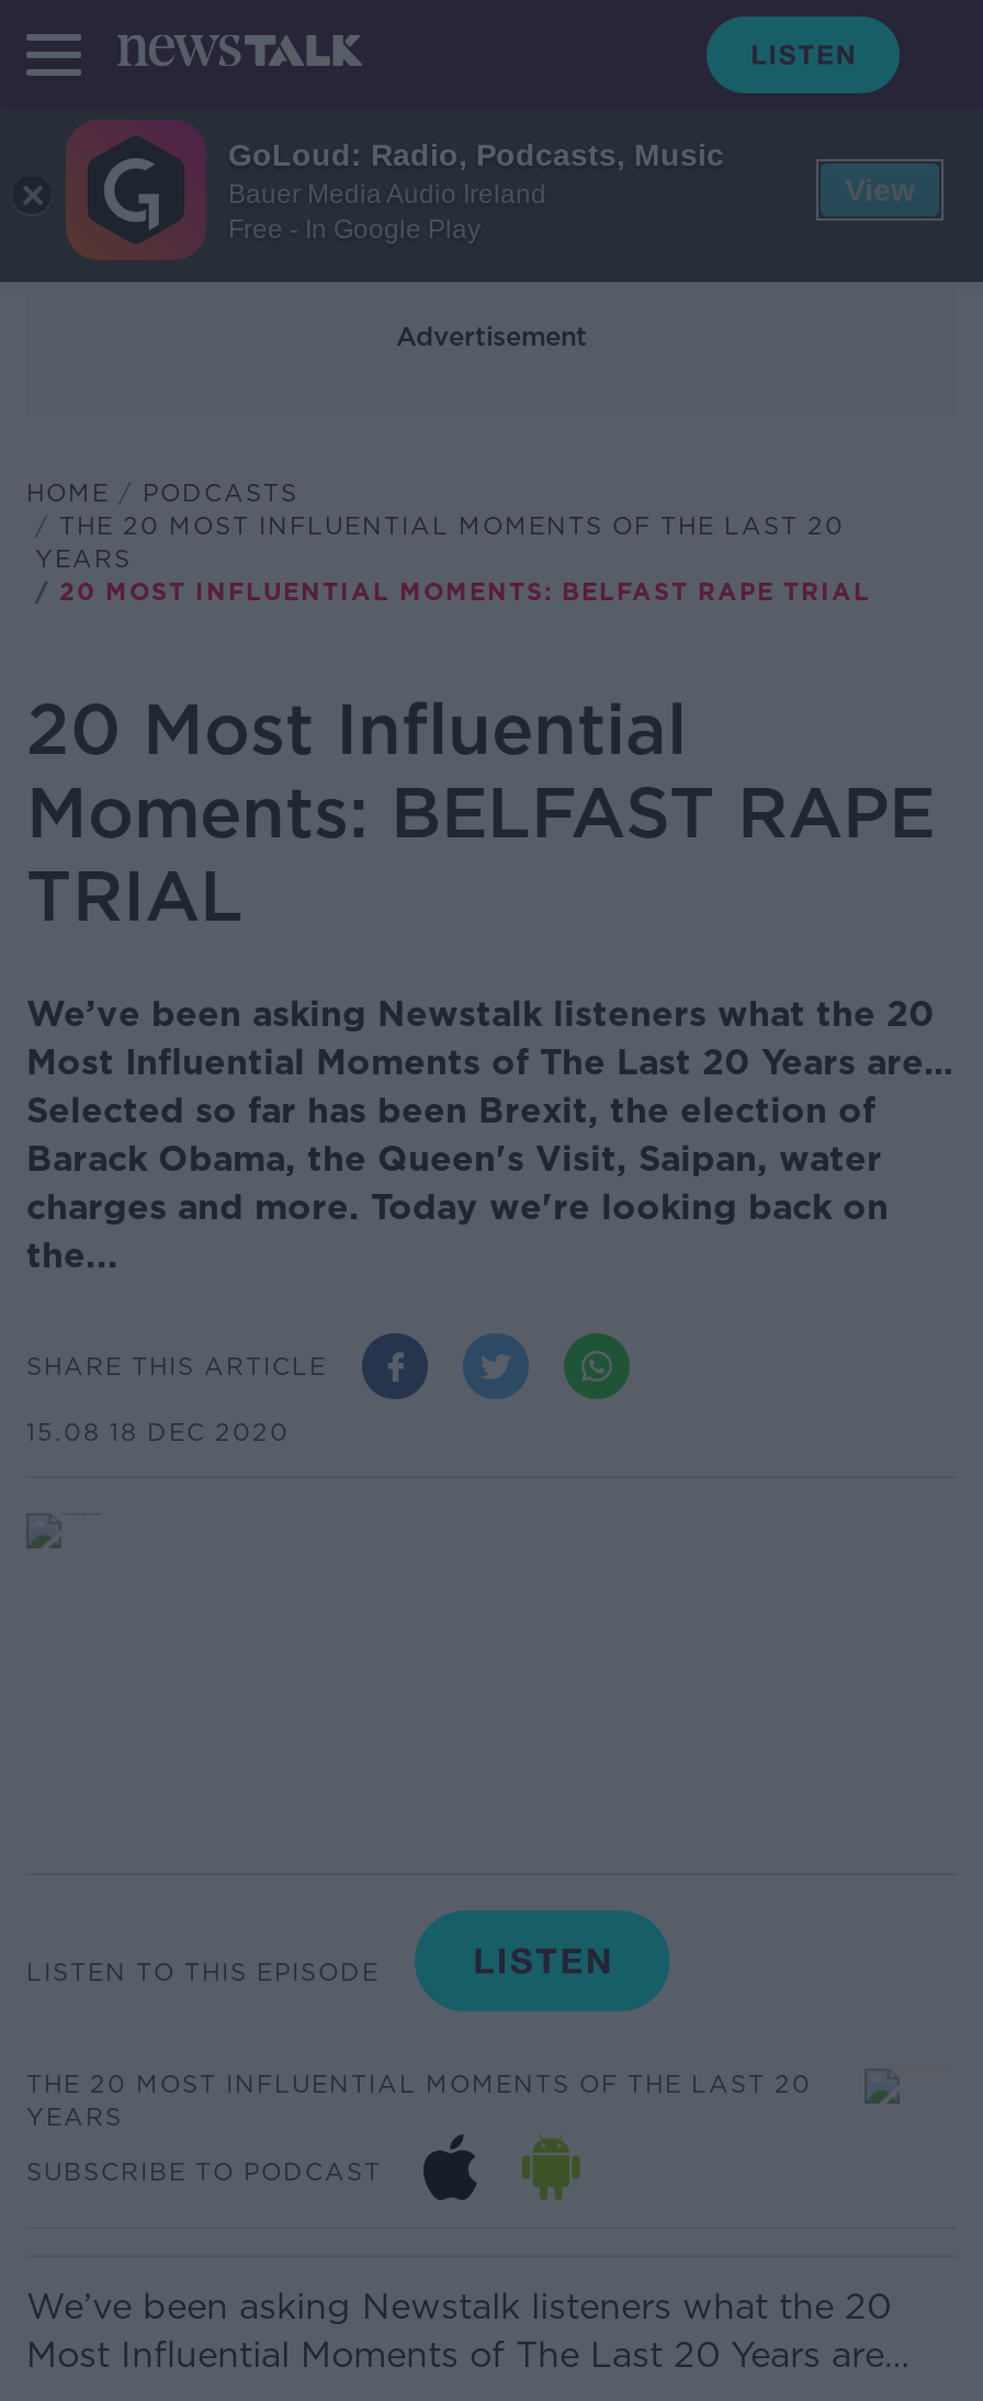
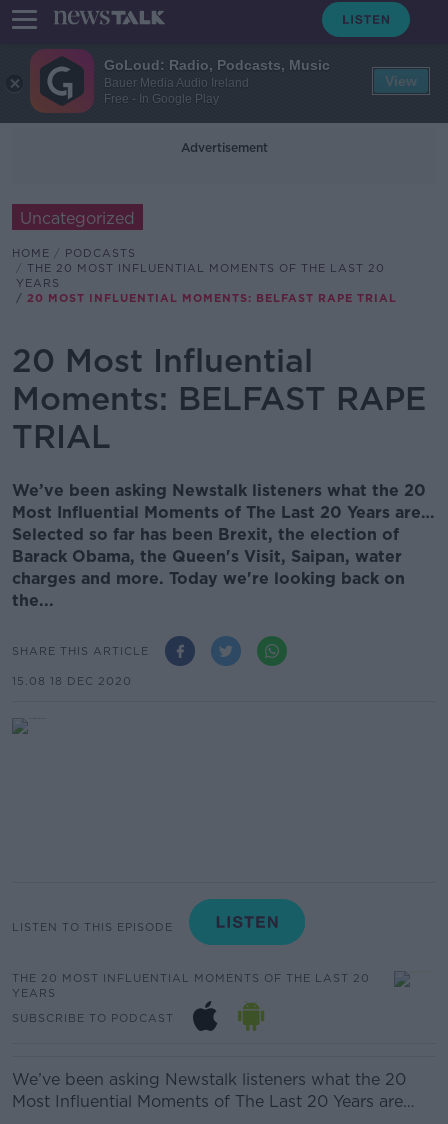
+ Uncategorized
